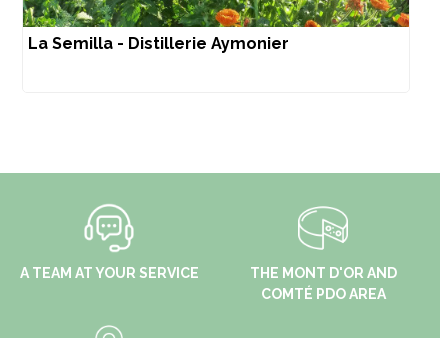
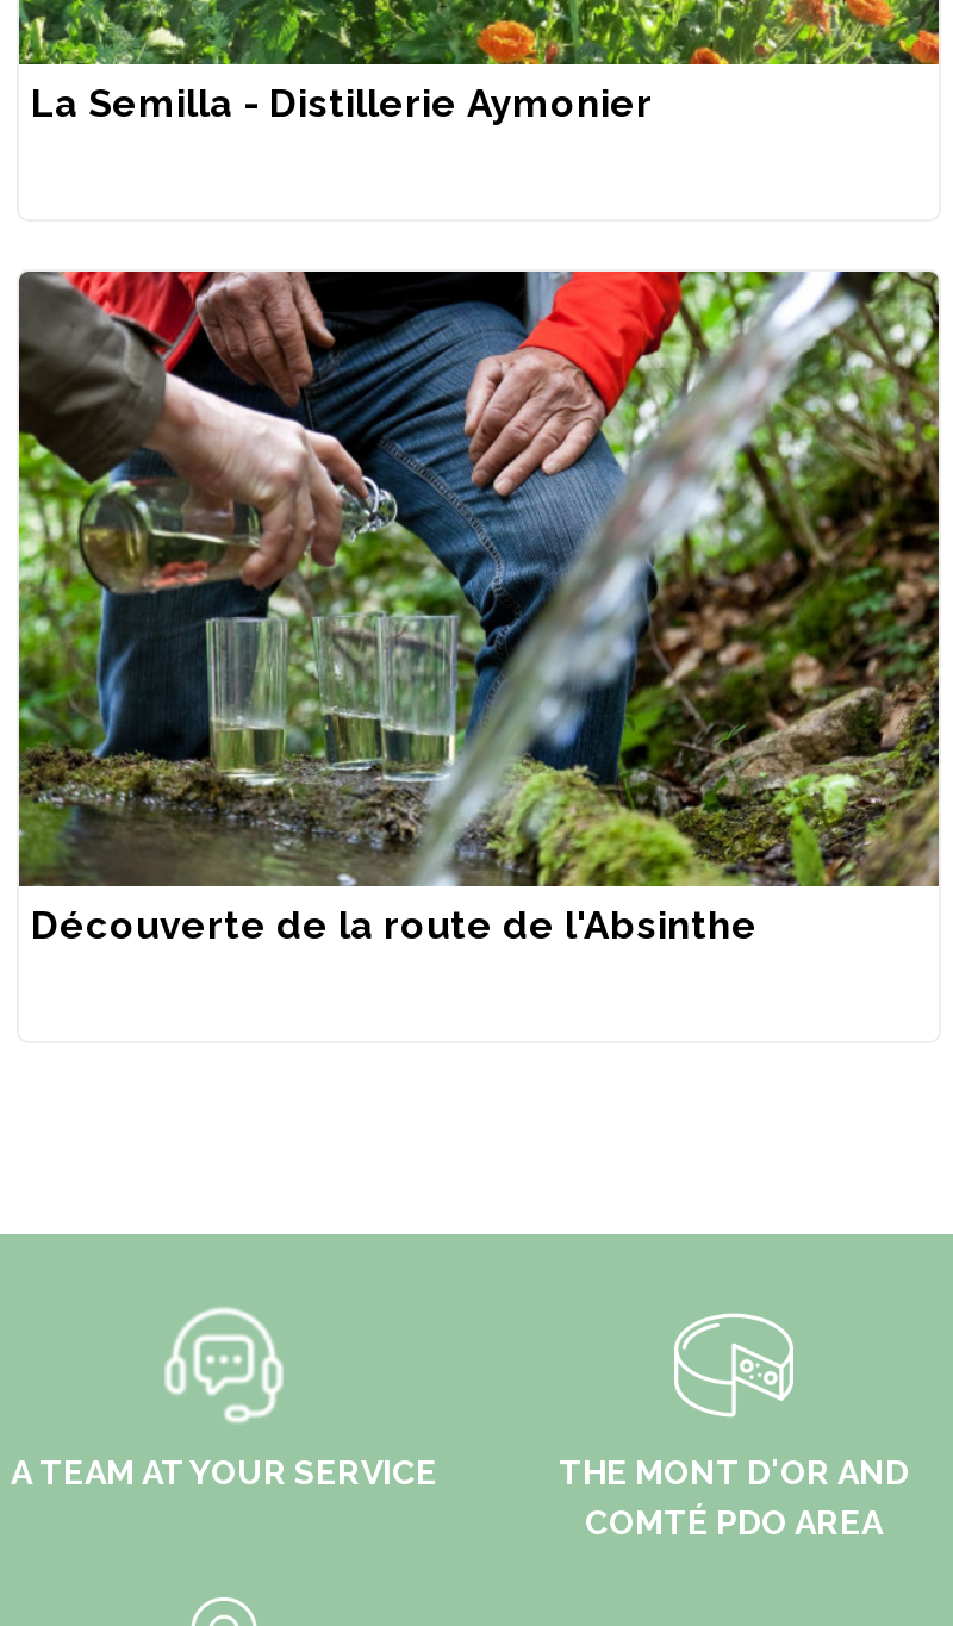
+ [image]
+ Découverte de la route de l'Absinthe
